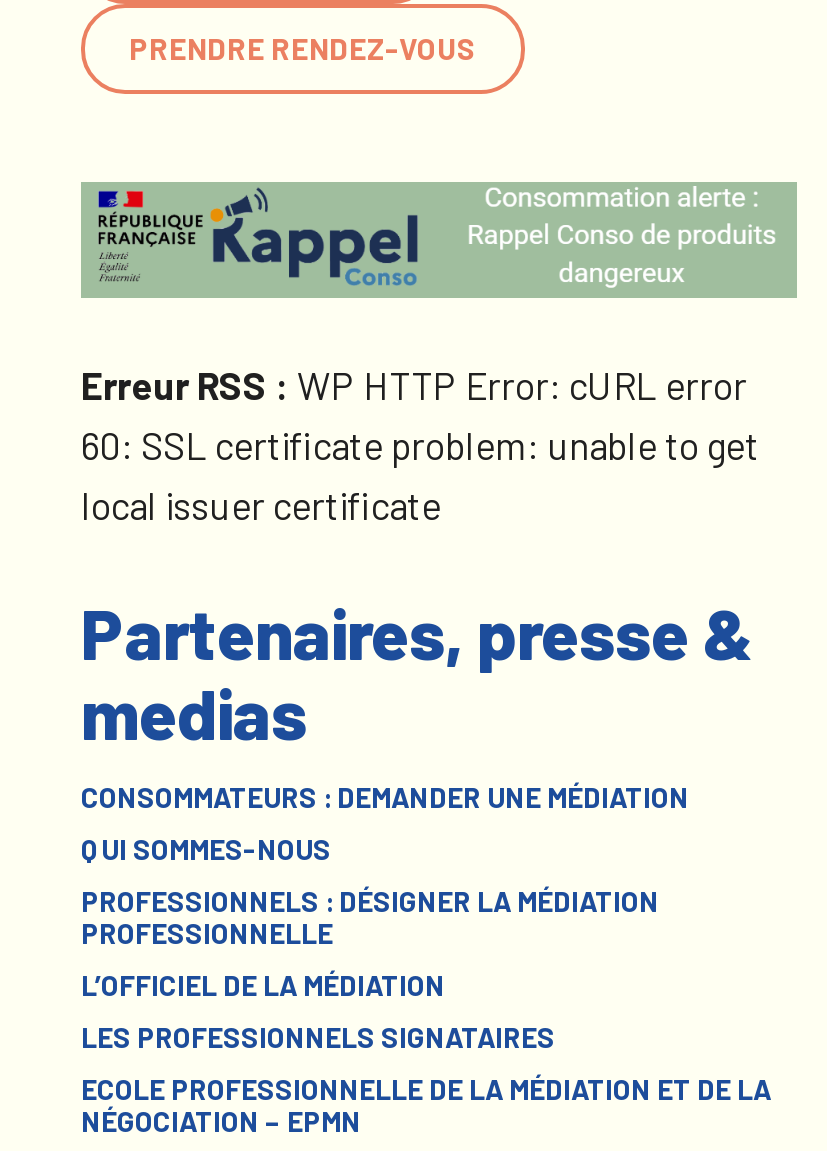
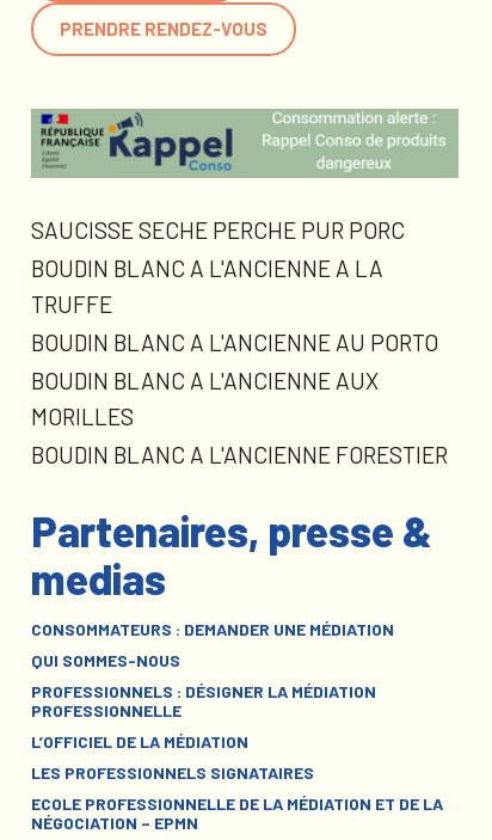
- Erreur RSS : WP HTTP Error: cURL error
- 60: SSL certificate problem: unable to get
- local issuer certificate
+ SAUCISSE SECHE PERCHE PUR PORC
+ BOUDIN BLANC A L'ANCIENNE A LA
+ TRUFFE
+ BOUDIN BLANC A L'ANCIENNE AU PORTO
+ BOUDIN BLANC A L'ANCIENNE AUX
+ MORILLES
+ BOUDIN BLANC A L'ANCIENNE FORESTIER
